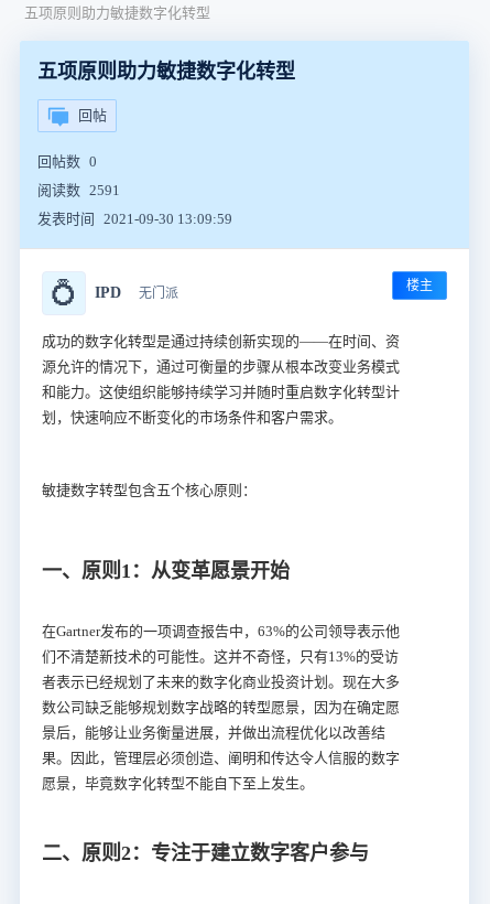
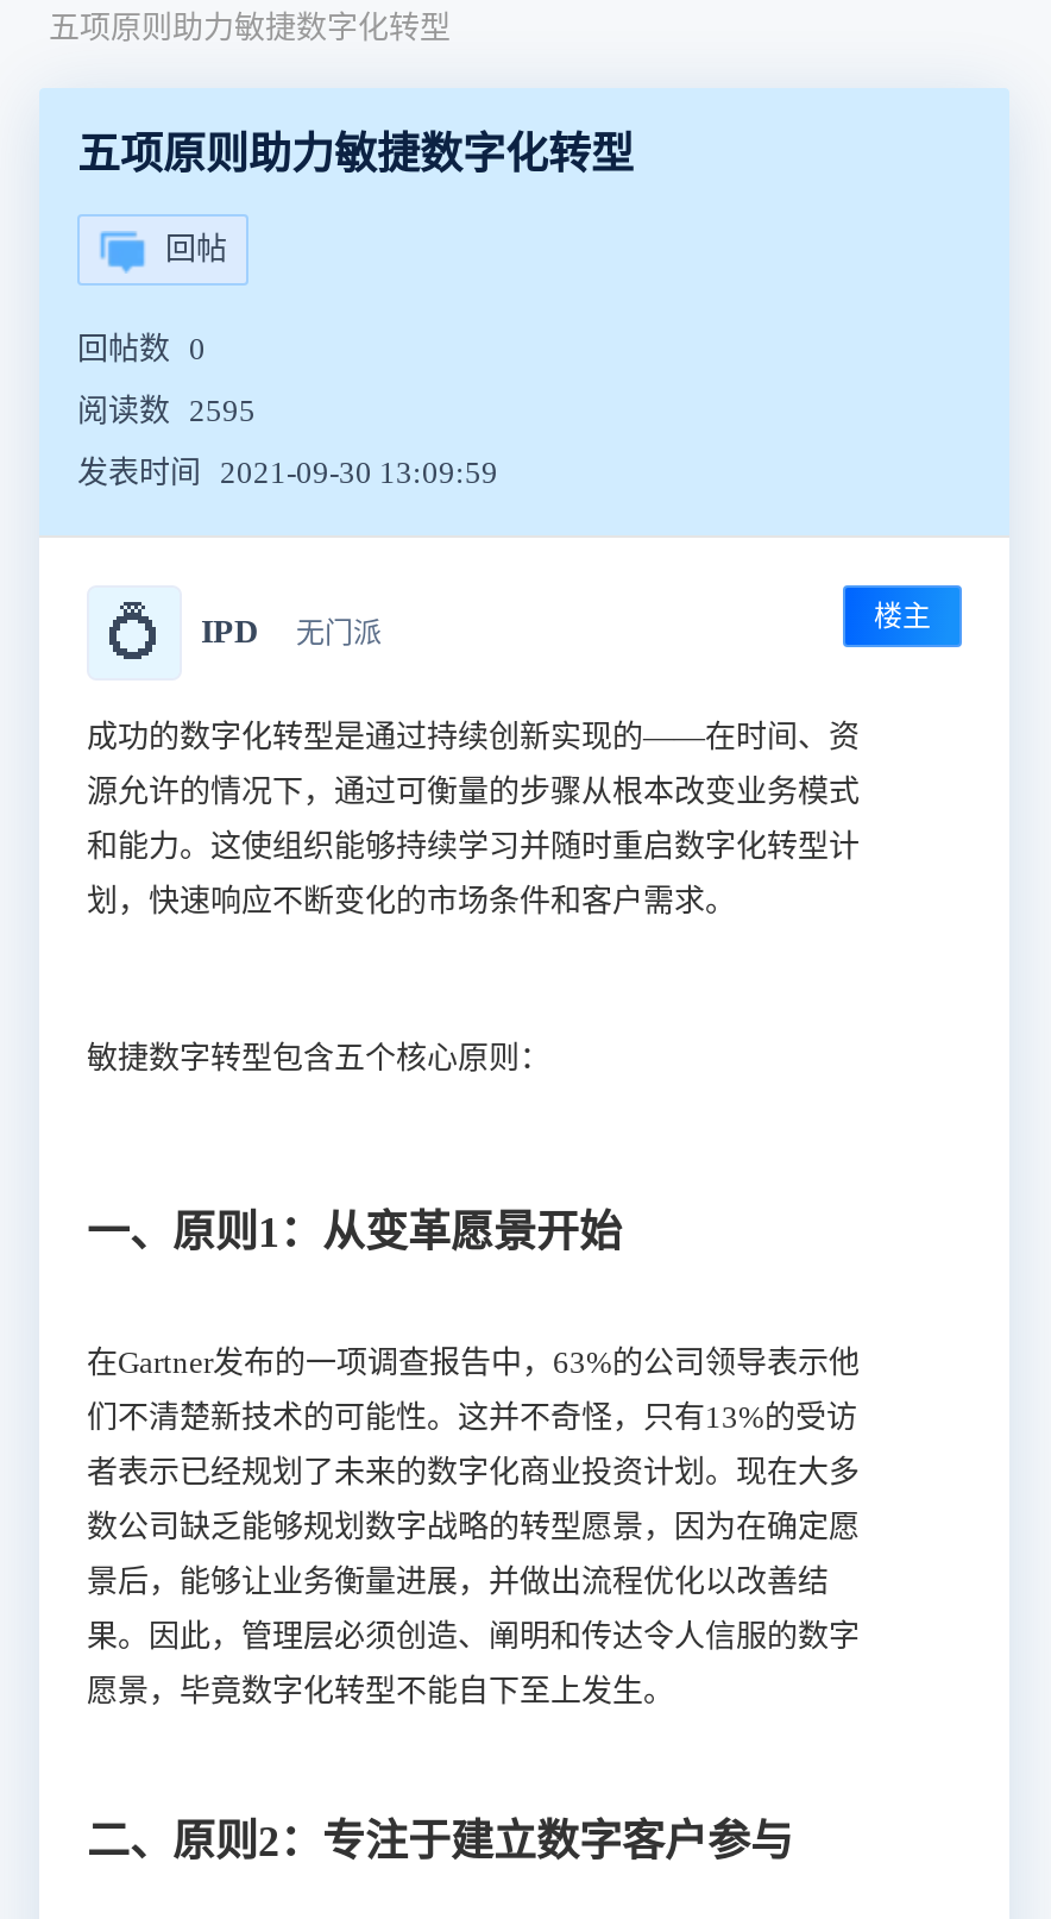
- 阅读数 2591
+ 阅读数 2595
